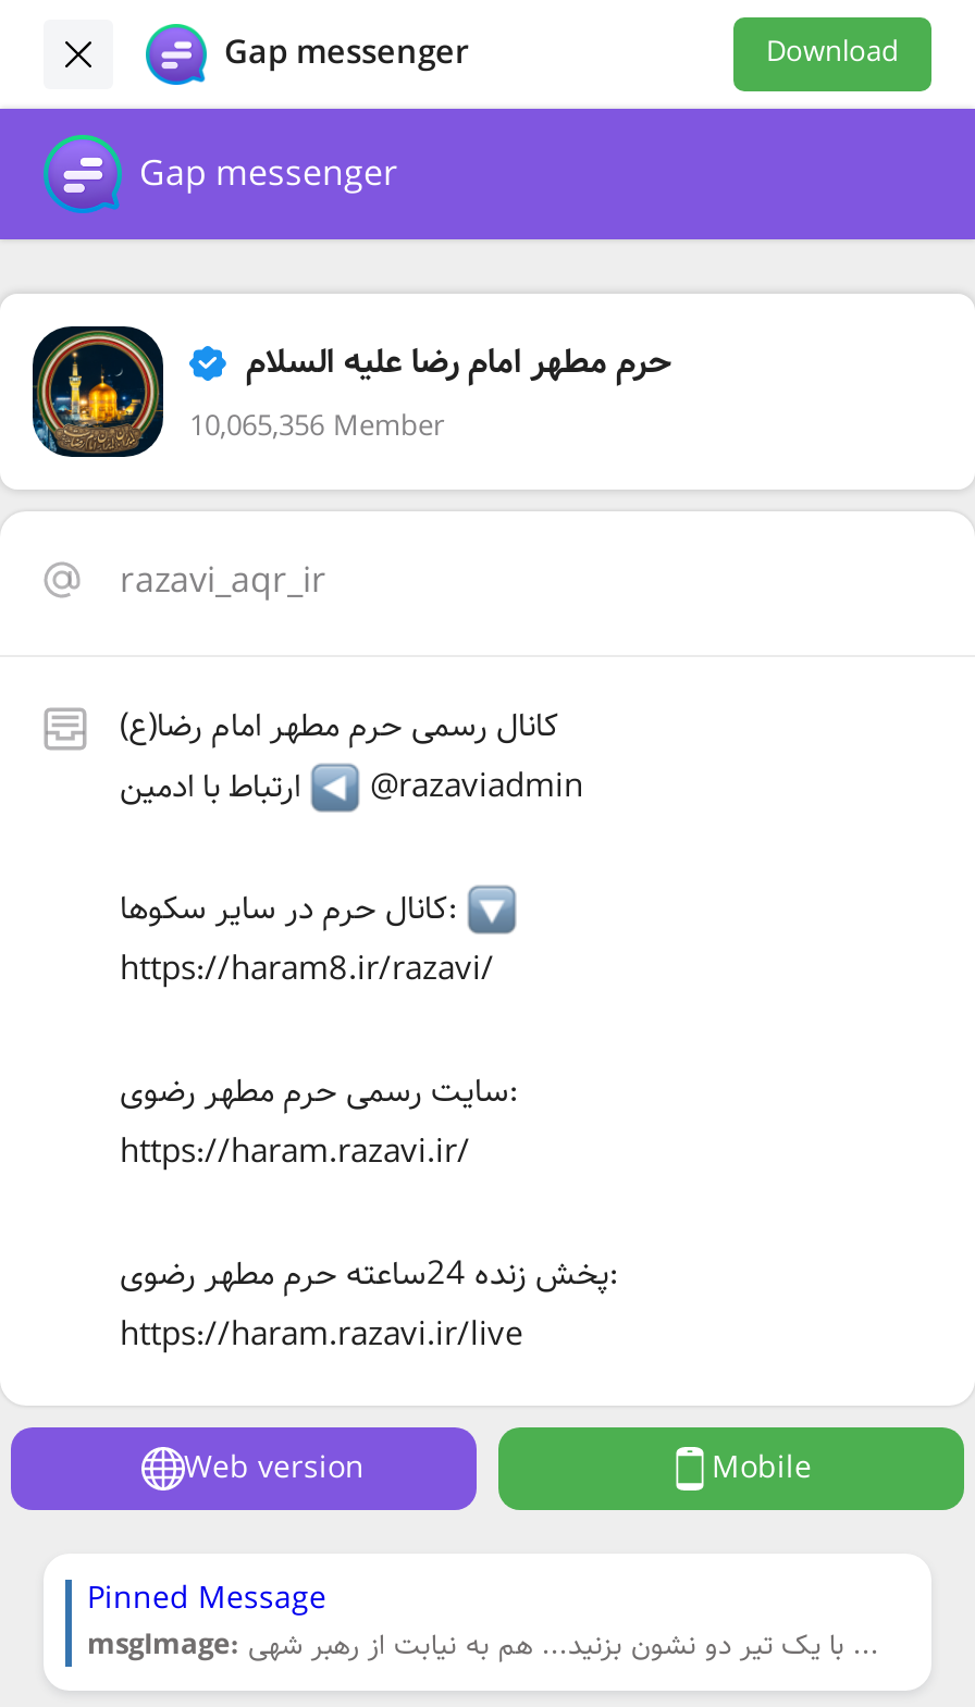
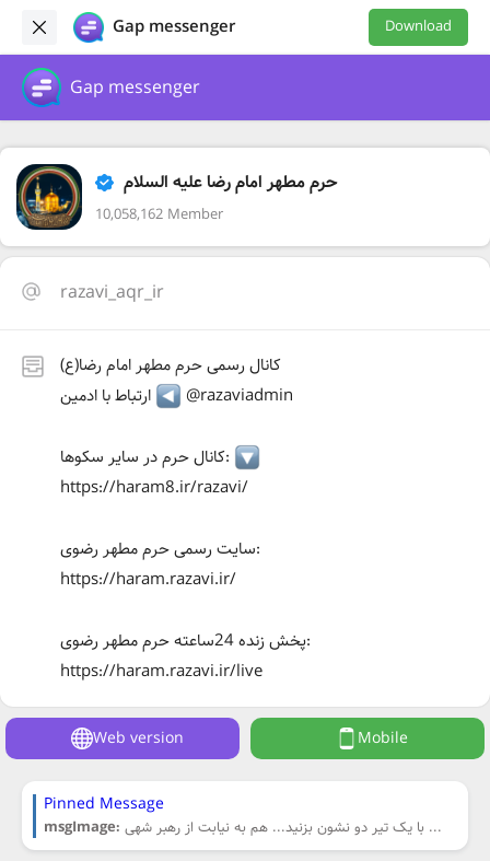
- 10,065,356 Member
+ 10,058,162 Member
